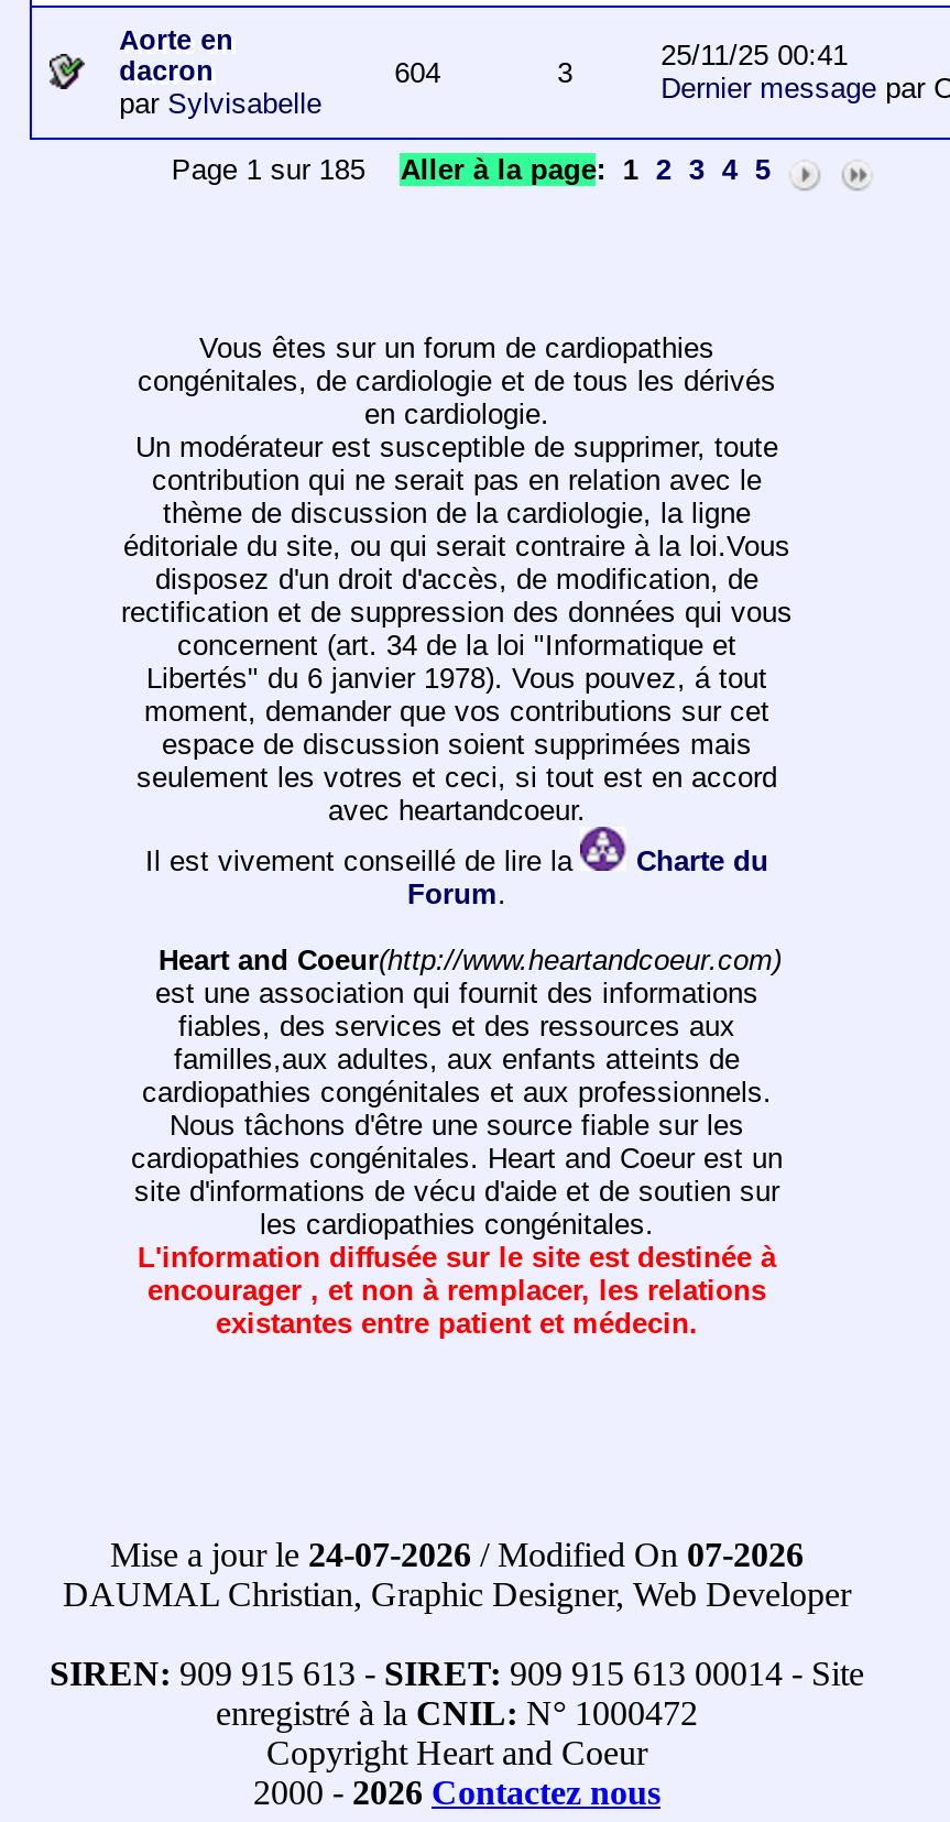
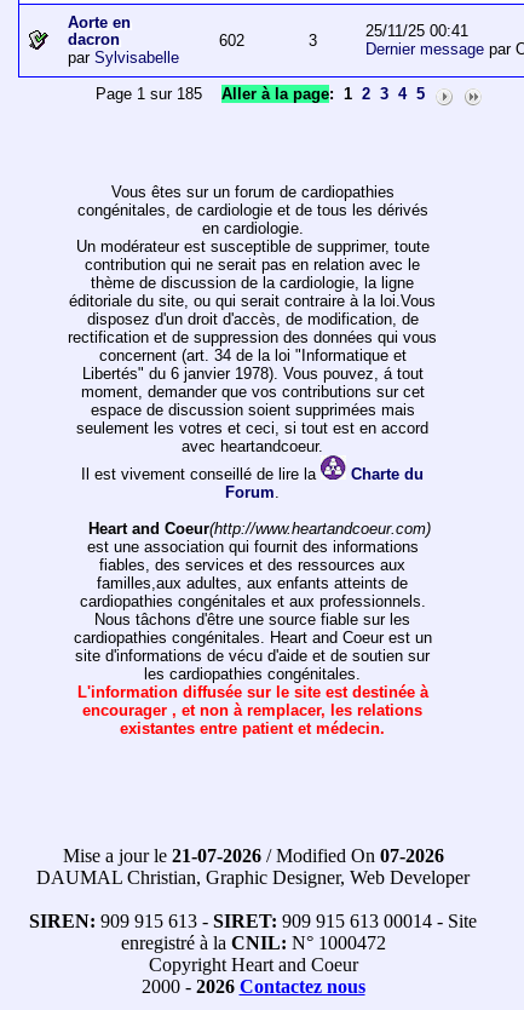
- 604
+ 602

- Mise a jour le 24-07-2026 / Modified On 07-2026
+ Mise a jour le 21-07-2026 / Modified On 07-2026
